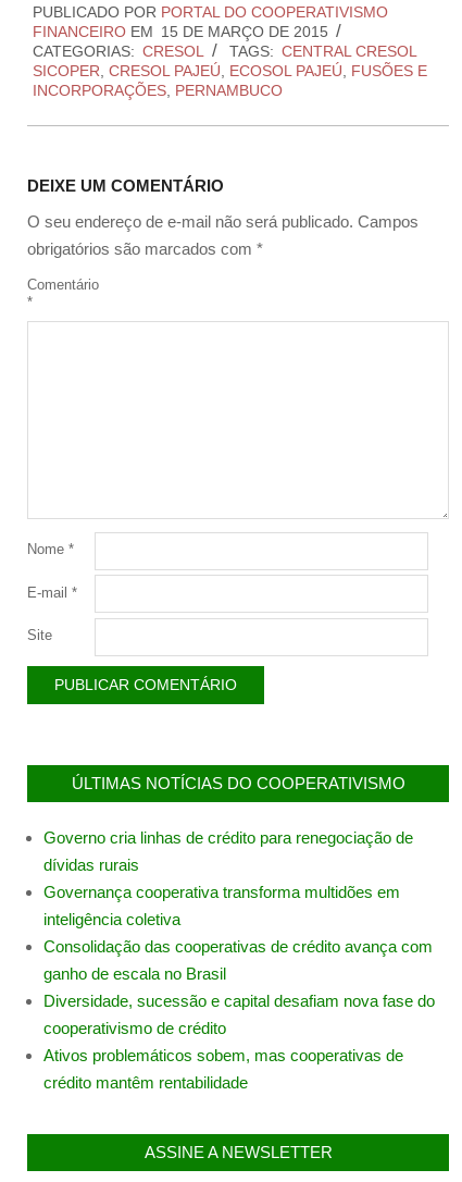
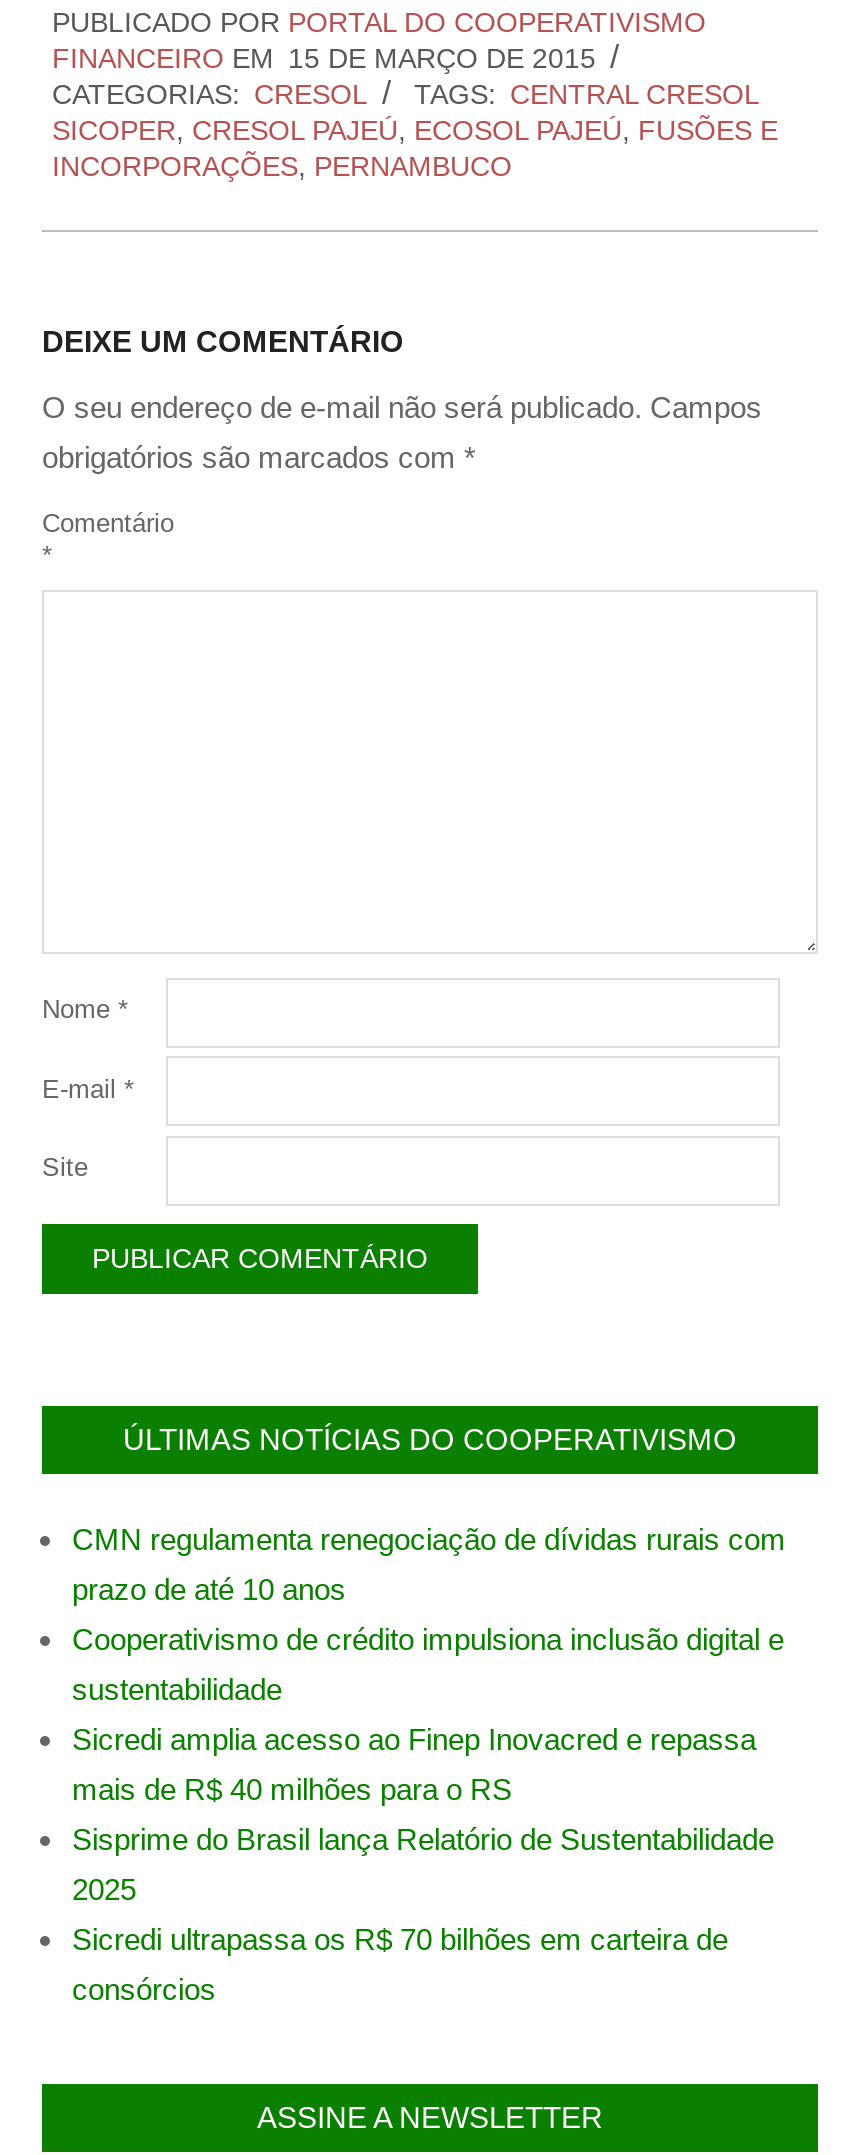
- Governo cria linhas de crédito para renegociação de
+ CMN regulamenta renegociação de dívidas rurais com

- dívidas rurais
+ prazo de até 10 anos

- Governança cooperativa transforma multidões em
+ Cooperativismo de crédito impulsiona inclusão digital e

- inteligência coletiva
+ sustentabilidade

- Consolidação das cooperativas de crédito avança com
+ Sicredi amplia acesso ao Finep Inovacred e repassa

- ganho de escala no Brasil
+ mais de R$ 40 milhões para o RS

- Diversidade, sucessão e capital desafiam nova fase do
+ Sisprime do Brasil lança Relatório de Sustentabilidade

- cooperativismo de crédito
+ 2025

- Ativos problemáticos sobem, mas cooperativas de
+ Sicredi ultrapassa os R$ 70 bilhões em carteira de

- crédito mantêm rentabilidade
+ consórcios
